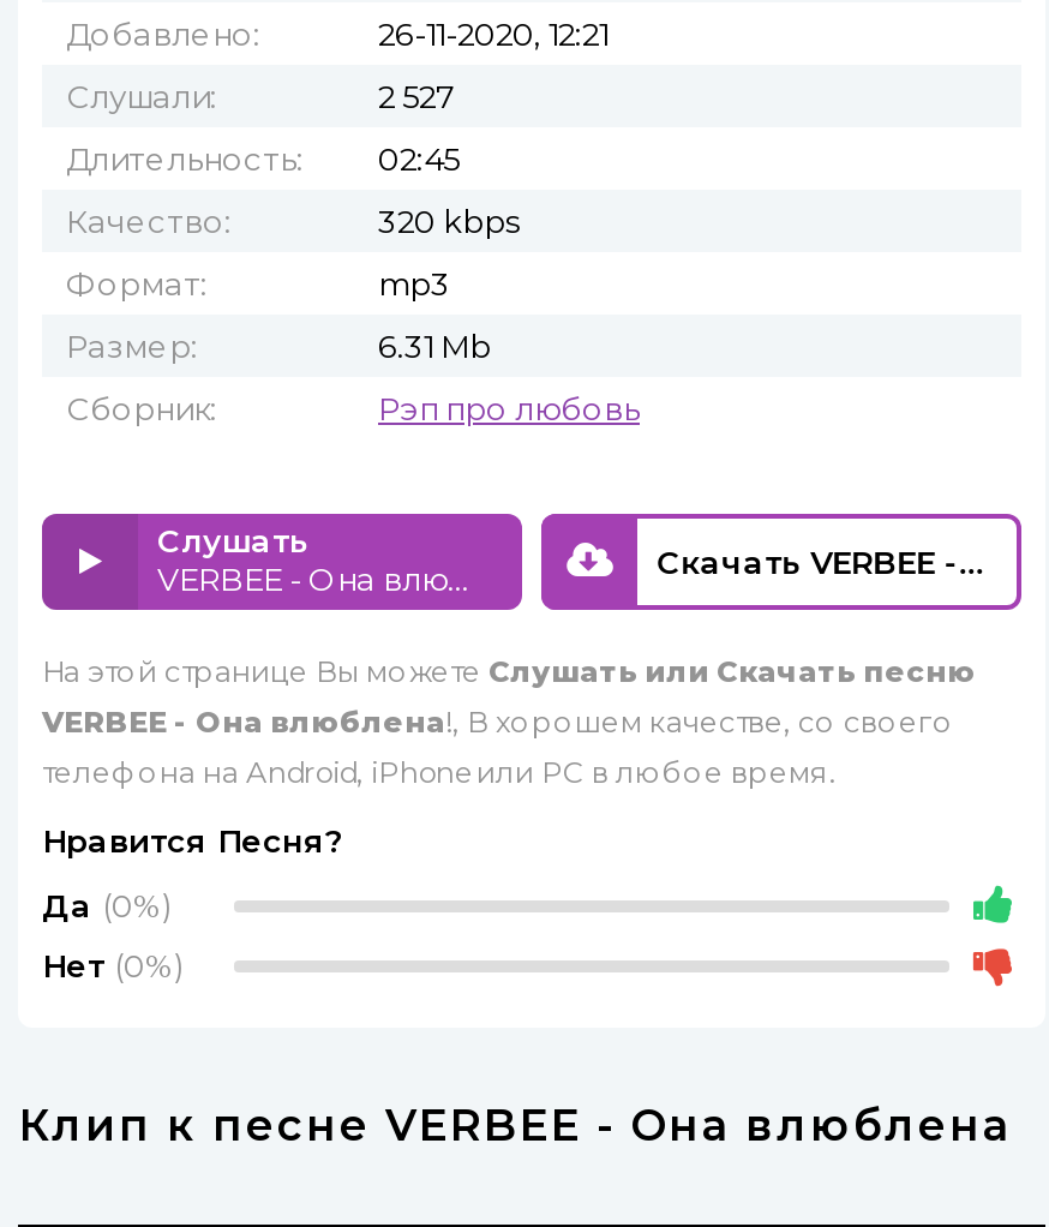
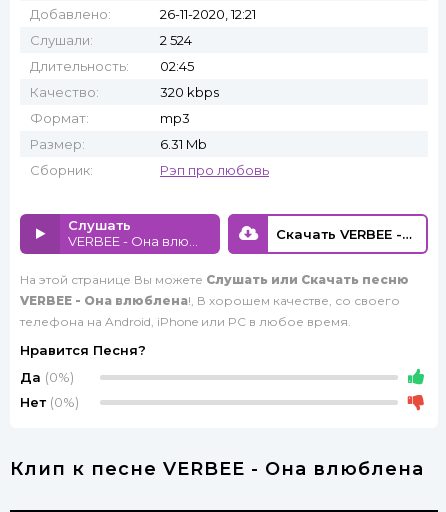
- 2 527
+ 2 524
